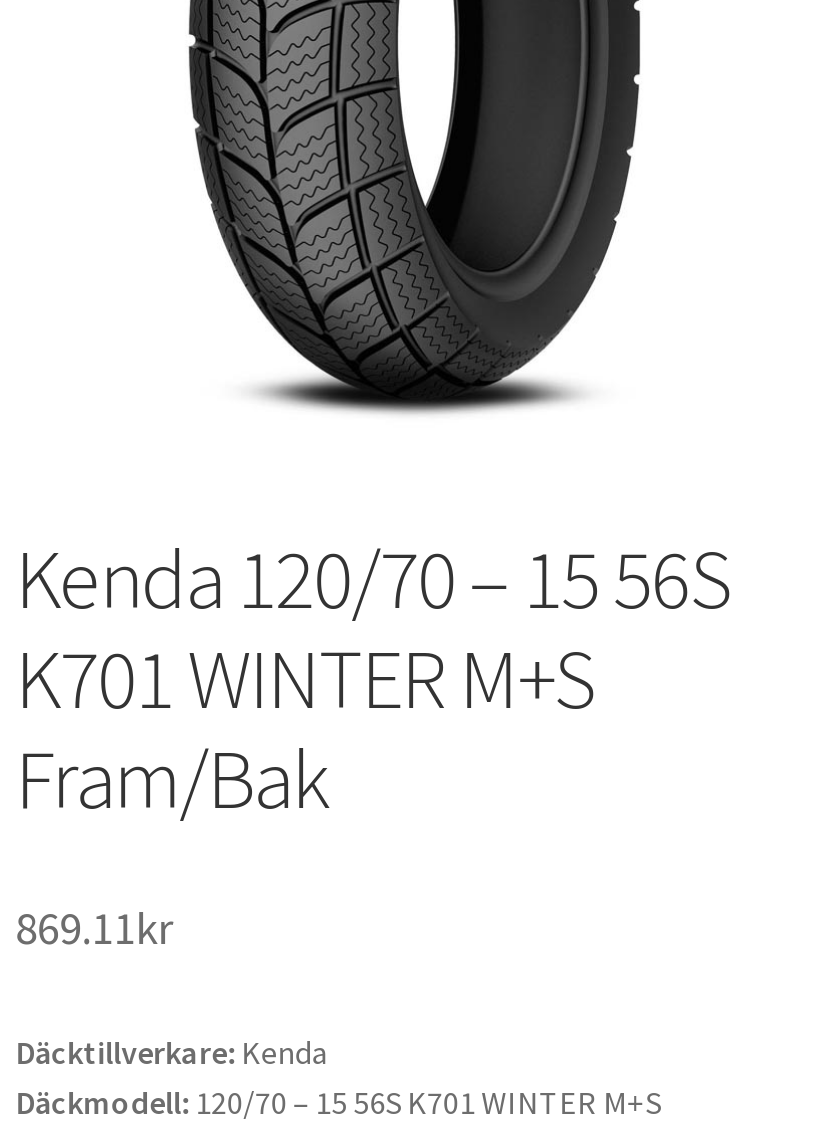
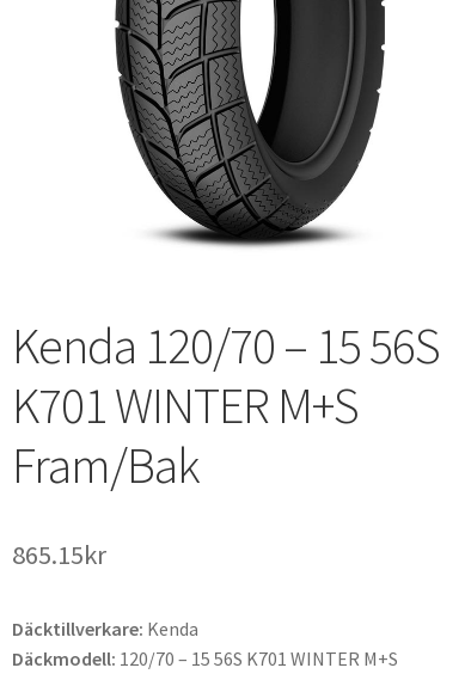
- 869.11kr
+ 865.15kr
